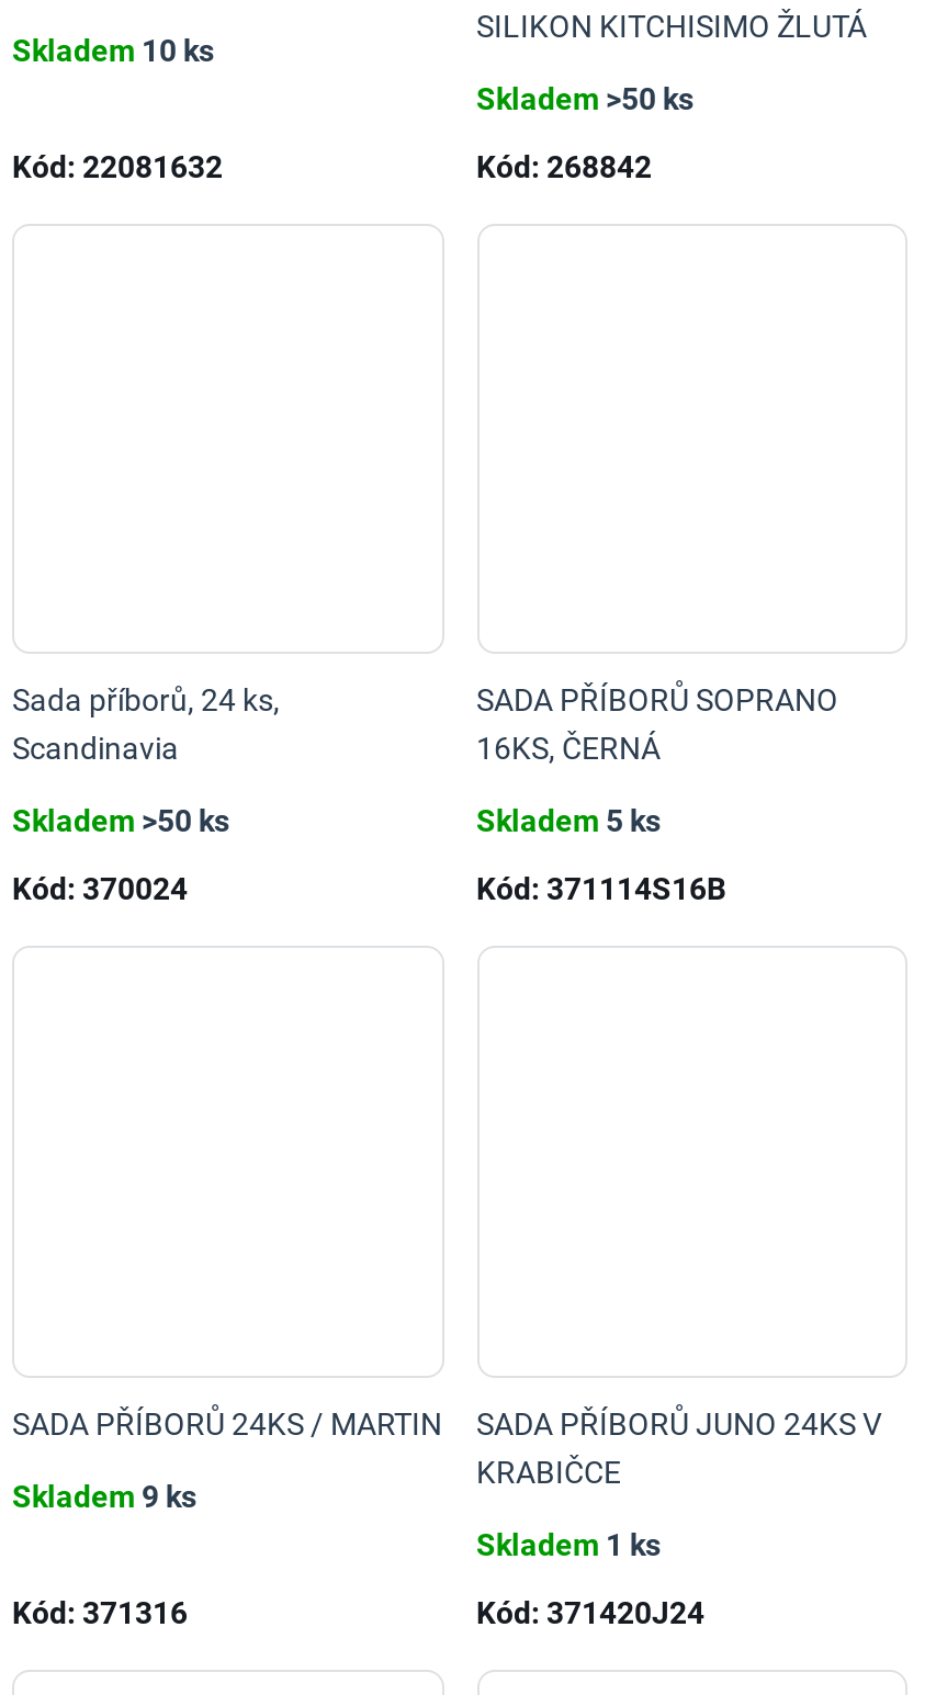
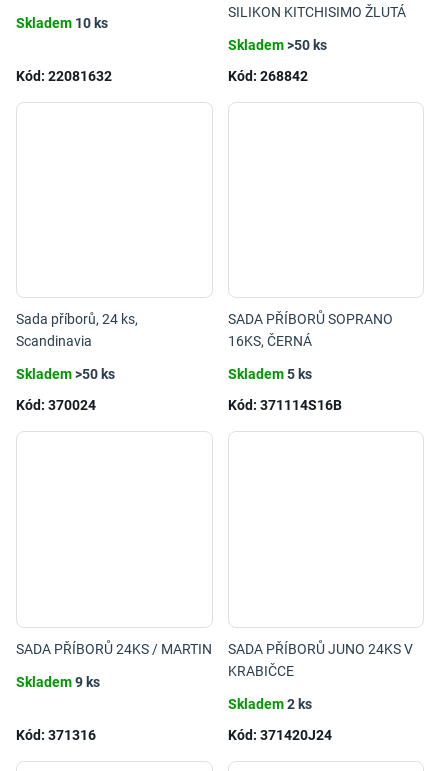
- Skladem 1 ks
+ Skladem 2 ks
